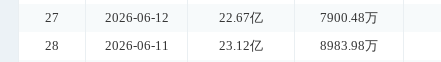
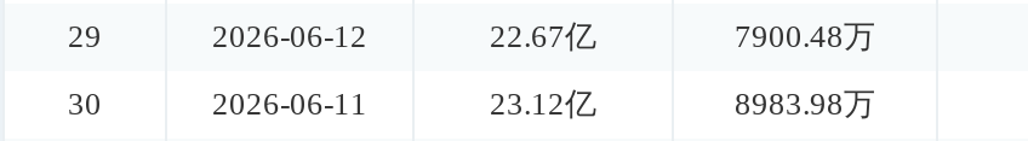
- 27
+ 29

- 28
+ 30
